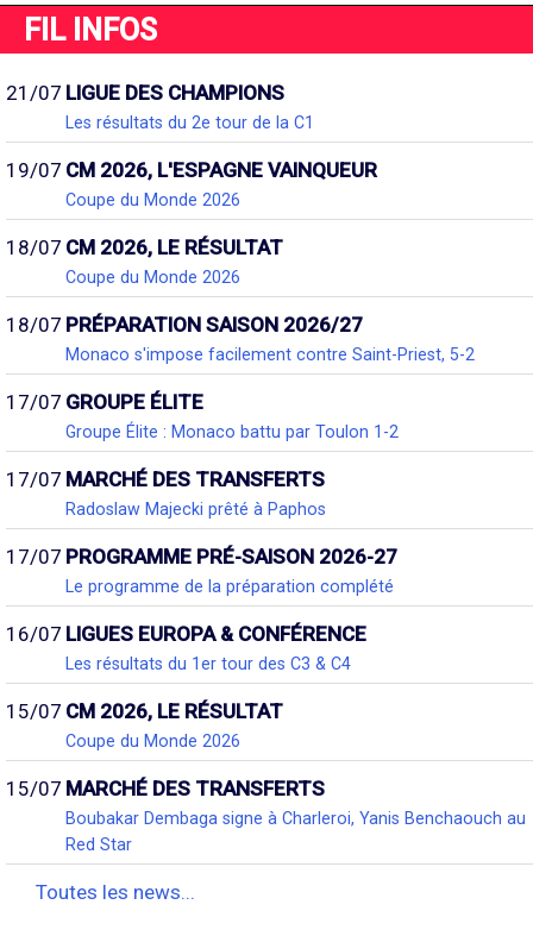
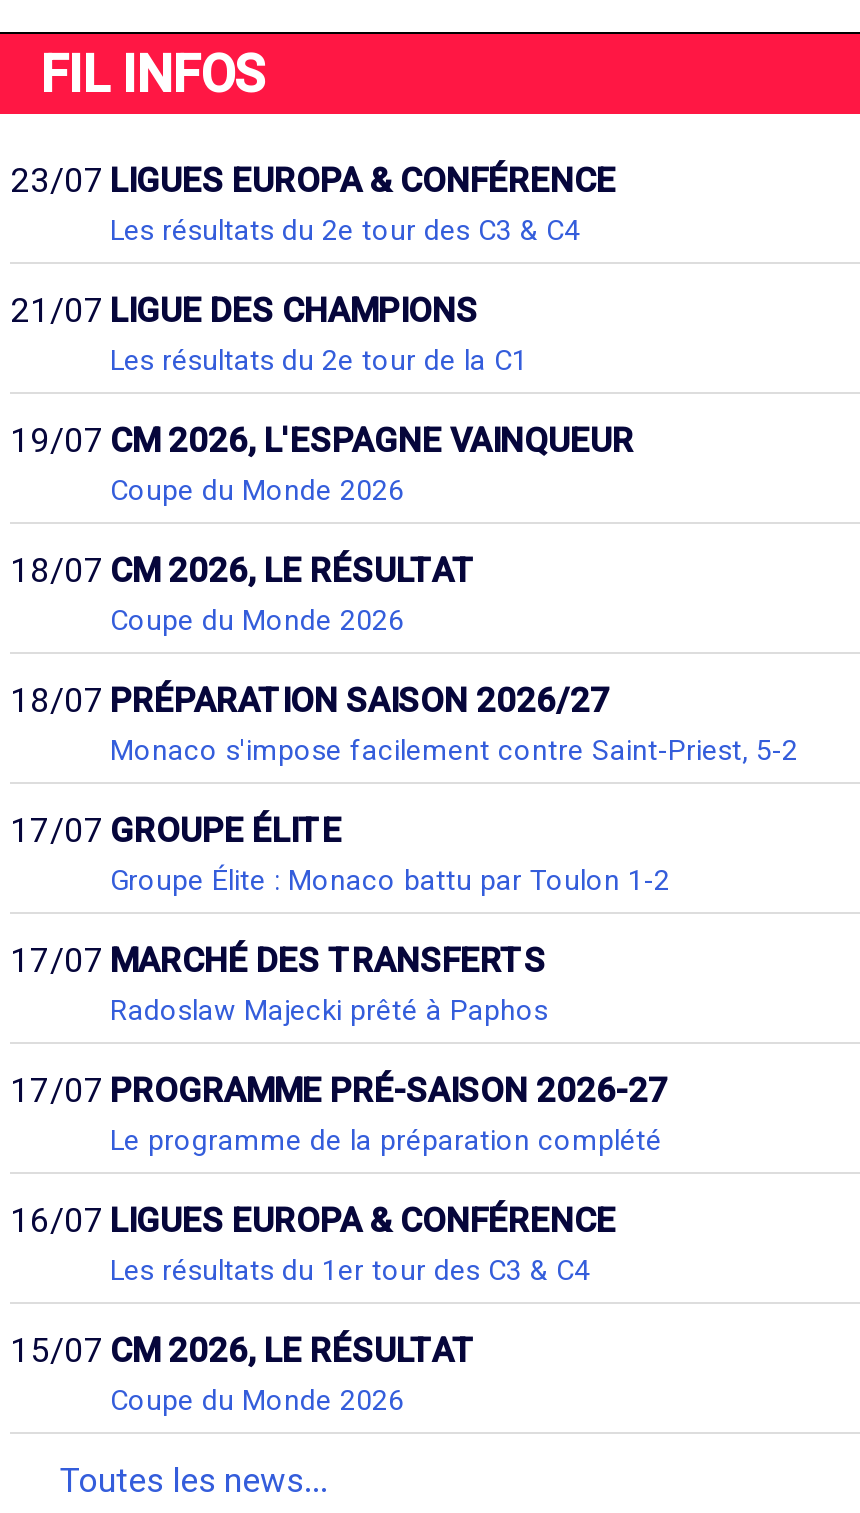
+ 23/07 LIGUES EUROPA & CONFÉRENCE
+ Les résultats du 2e tour des C3 & C4

moved down: 21/07 LIGUE DES CHAMPIONS | Les résultats du 2e tour de la C1 | 19/07 CM 2026, L'ESPAGNE VAINQUEUR | ... | 15/07 CM 2026, LE RÉSULTAT | Coupe du Monde 2026

- 15/07 MARCHÉ DES TRANSFERTS
- Boubakar Dembaga signe à Charleroi, Yanis Benchaouch au
- Red Star
